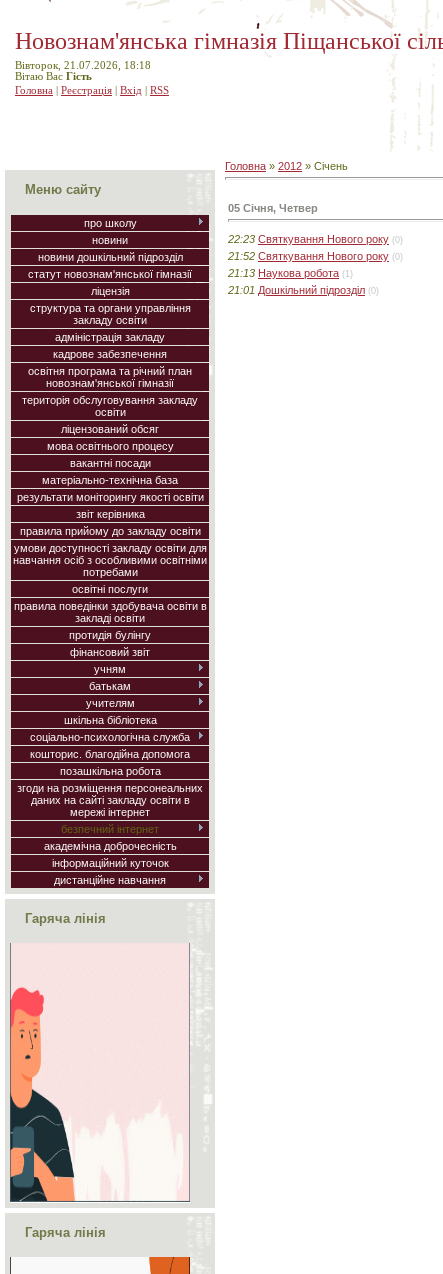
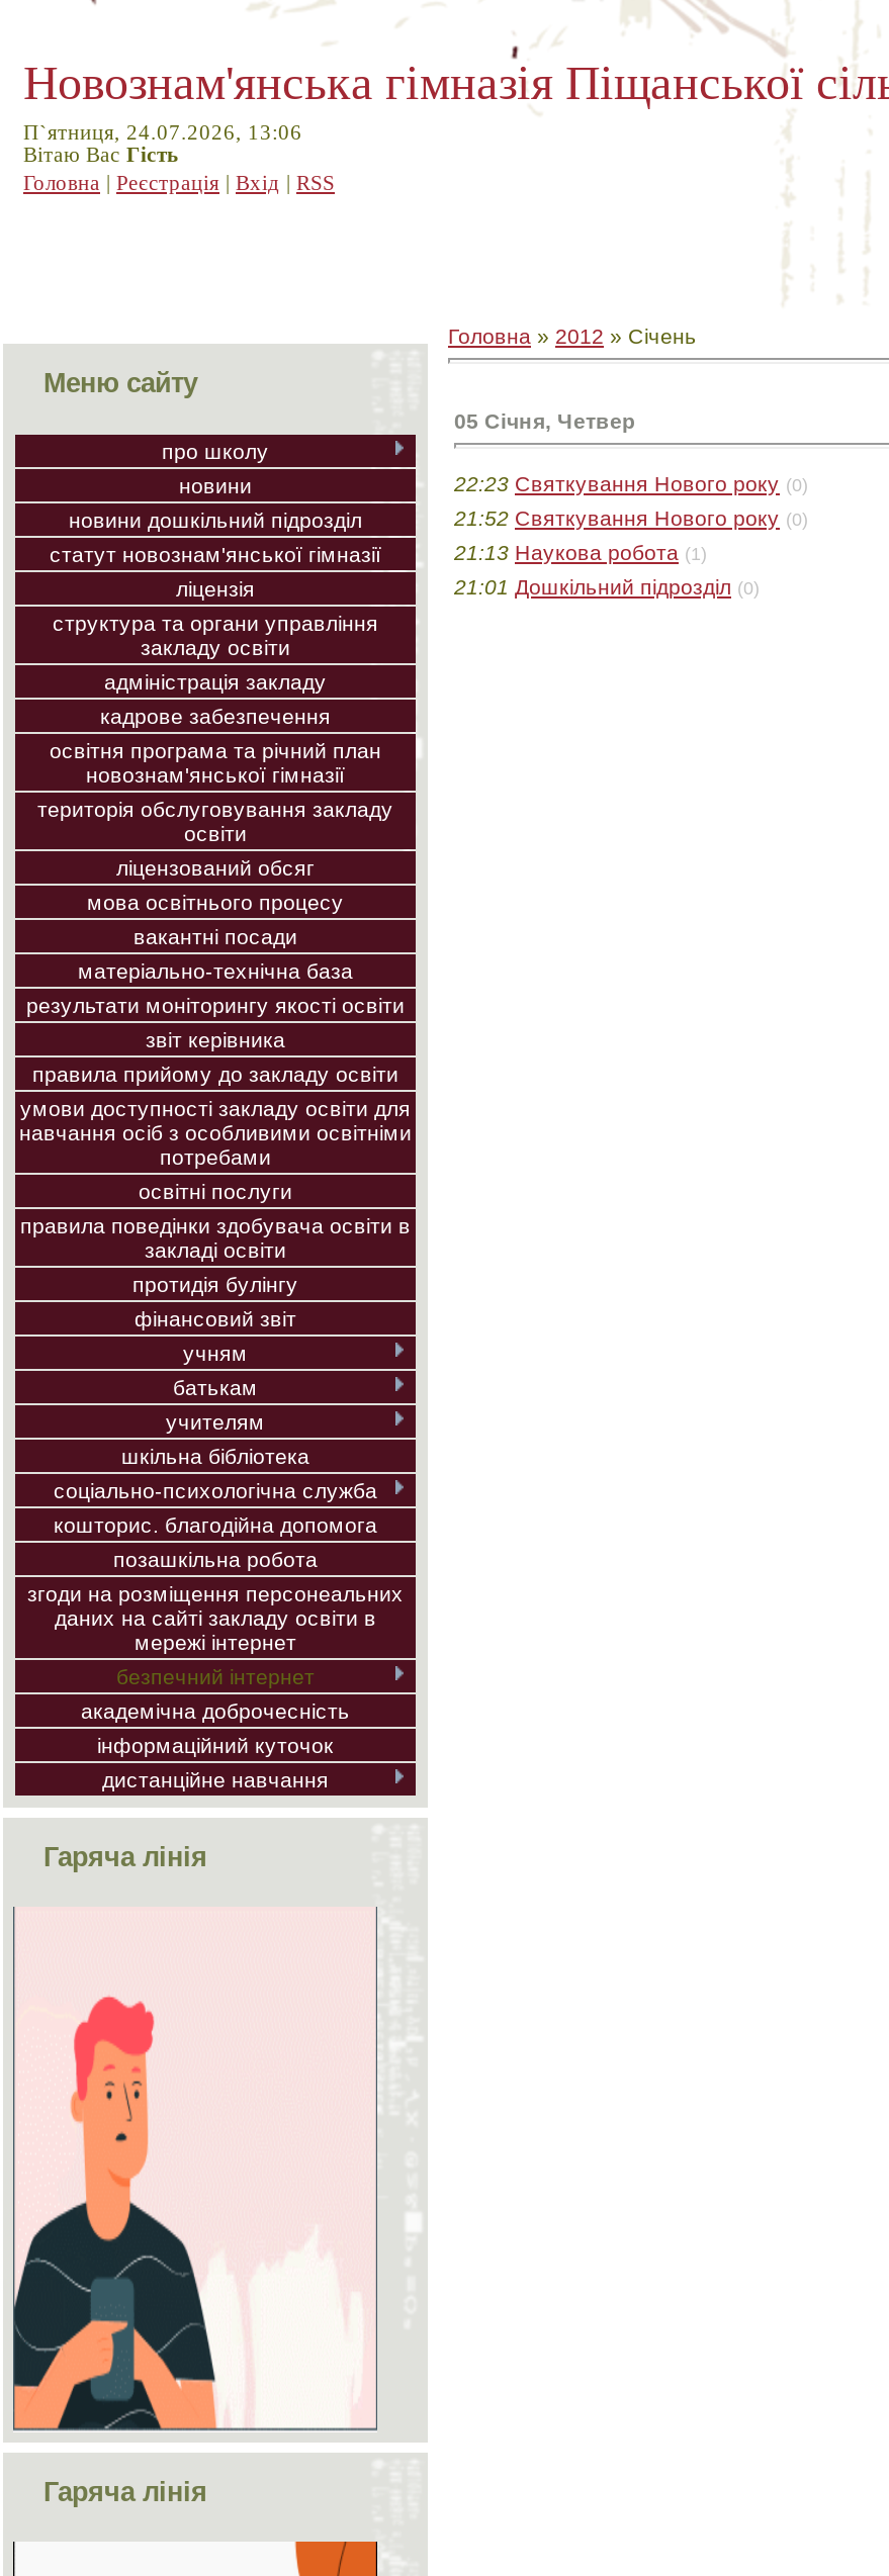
- Вівторок, 21.07.2026, 18:18
+ П`ятниця, 24.07.2026, 13:06

- [image]
+ [image]
